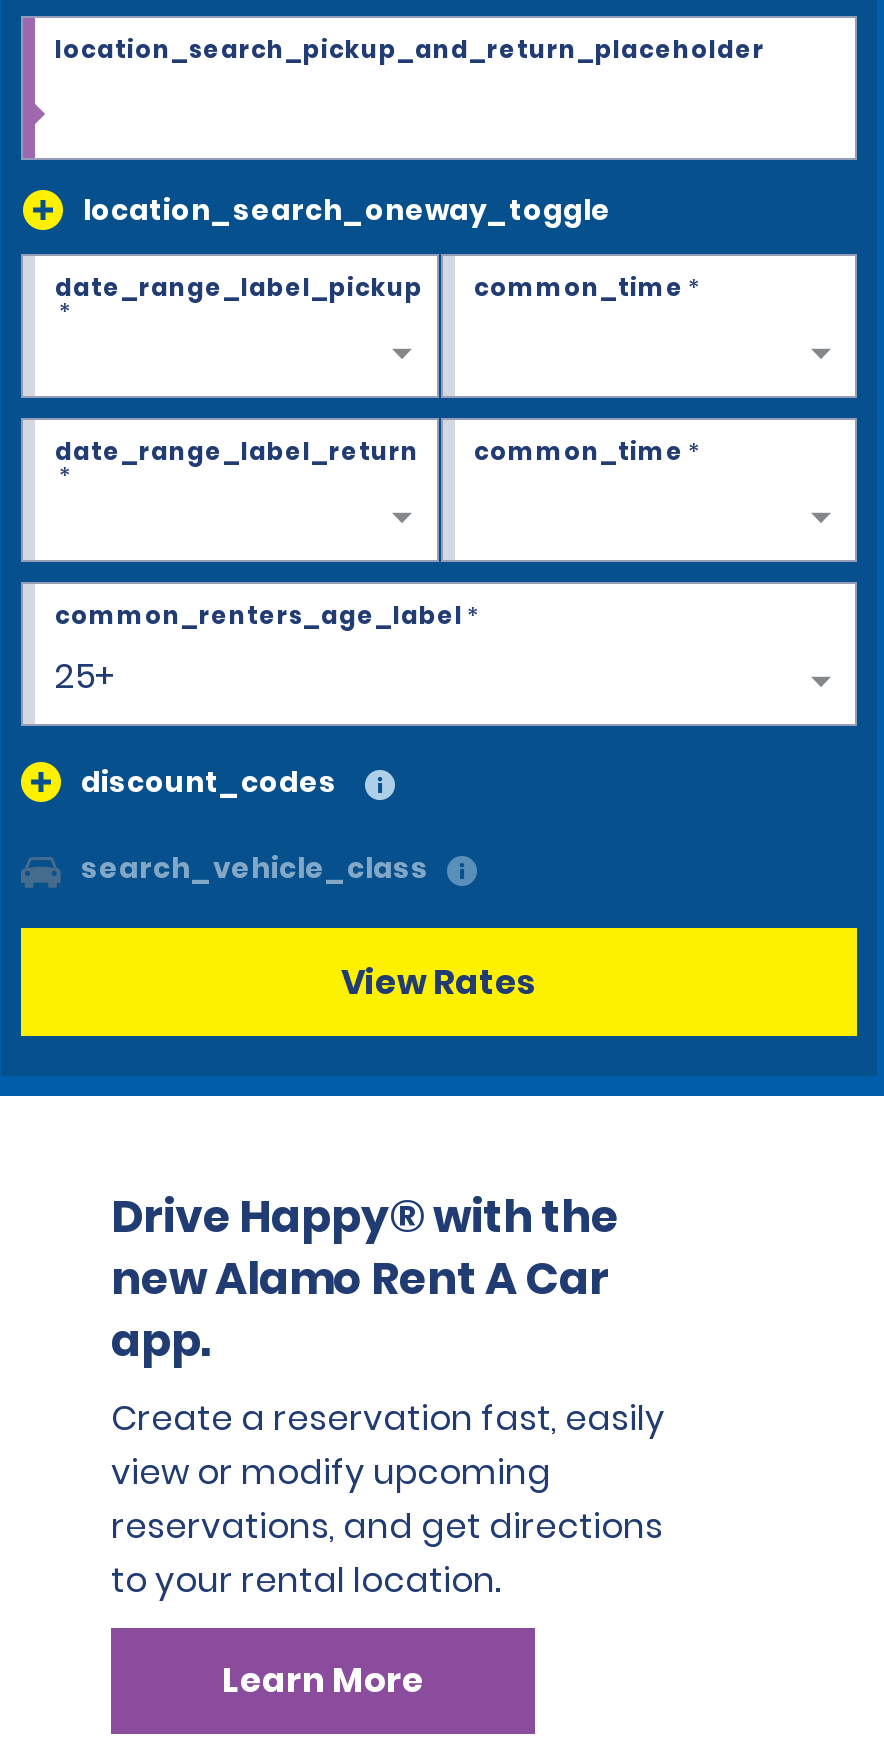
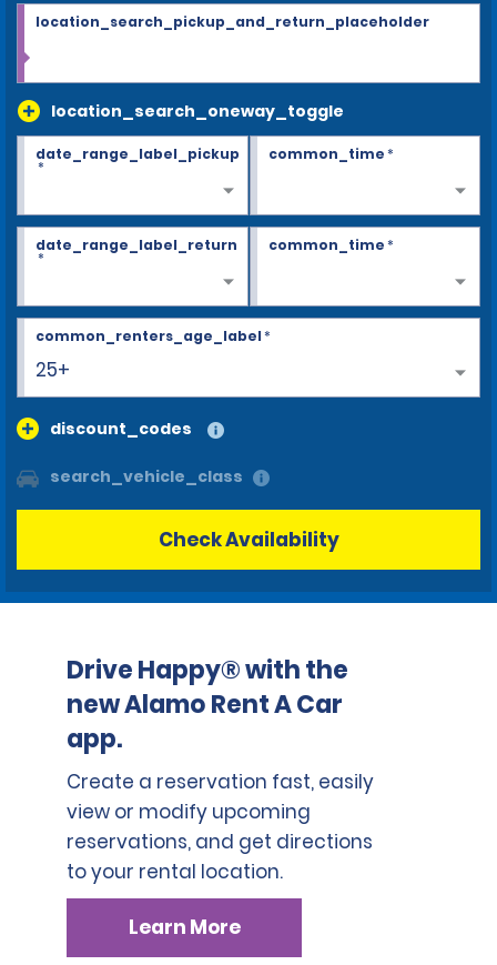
- View Rates
+ Check Availability
